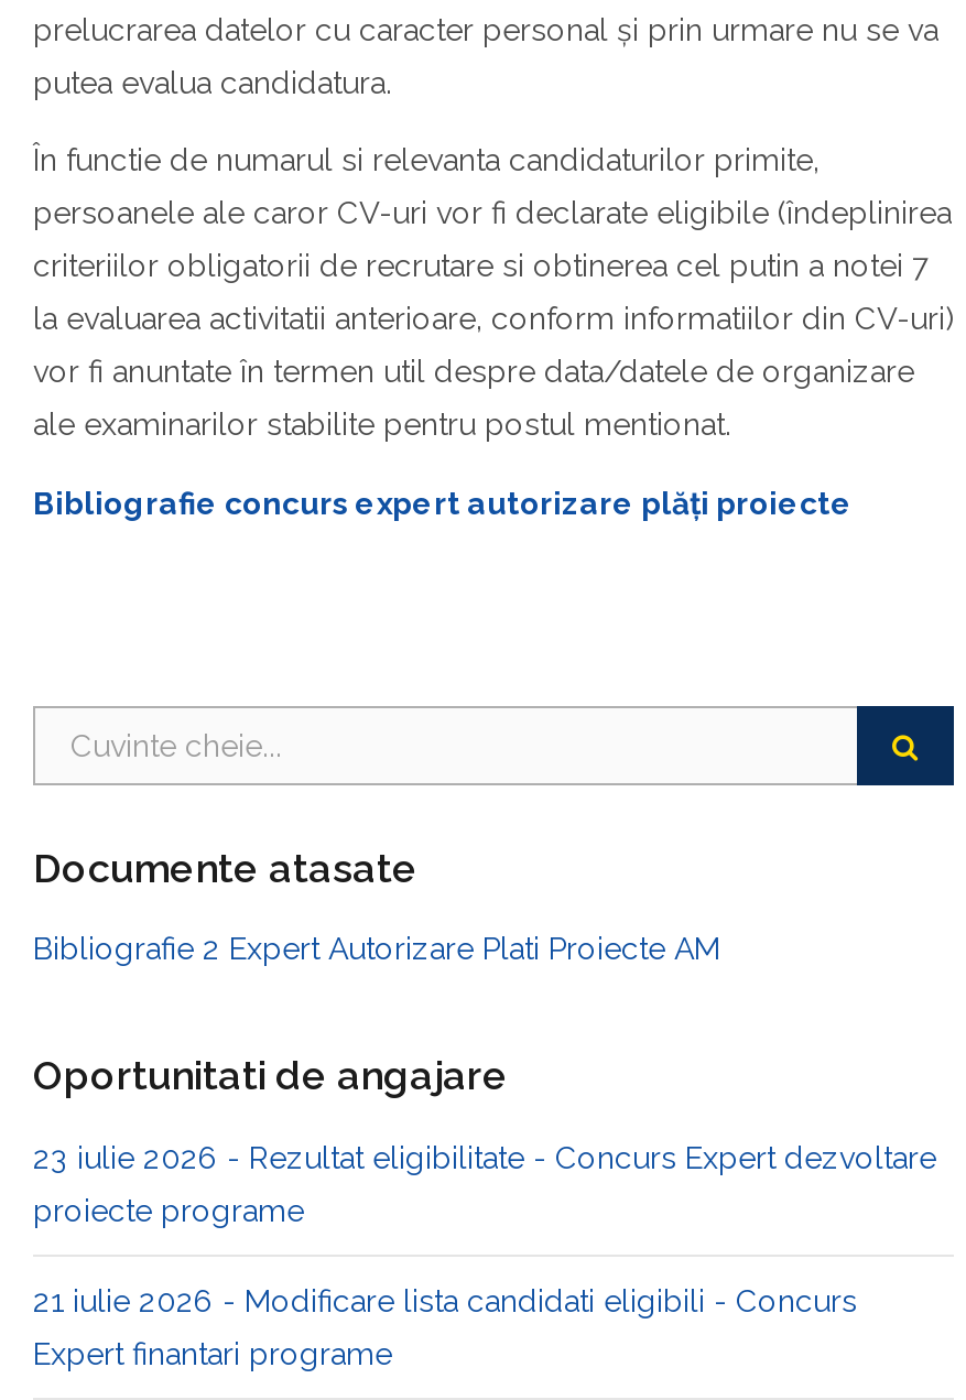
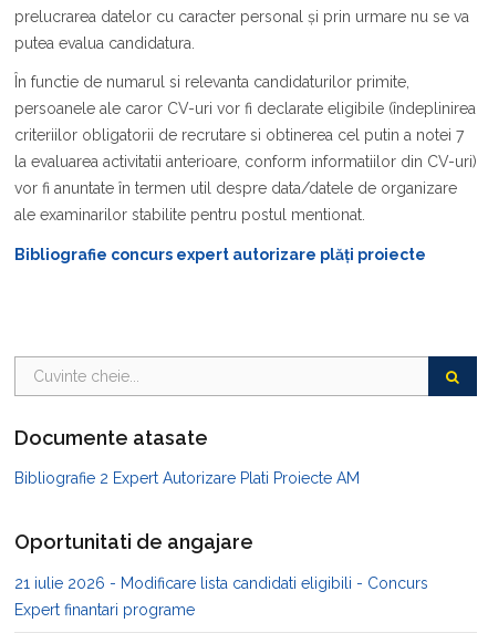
- 23 iulie 2026 - Rezultat eligibilitate - Concurs Expert dezvoltare
- proiecte programe
